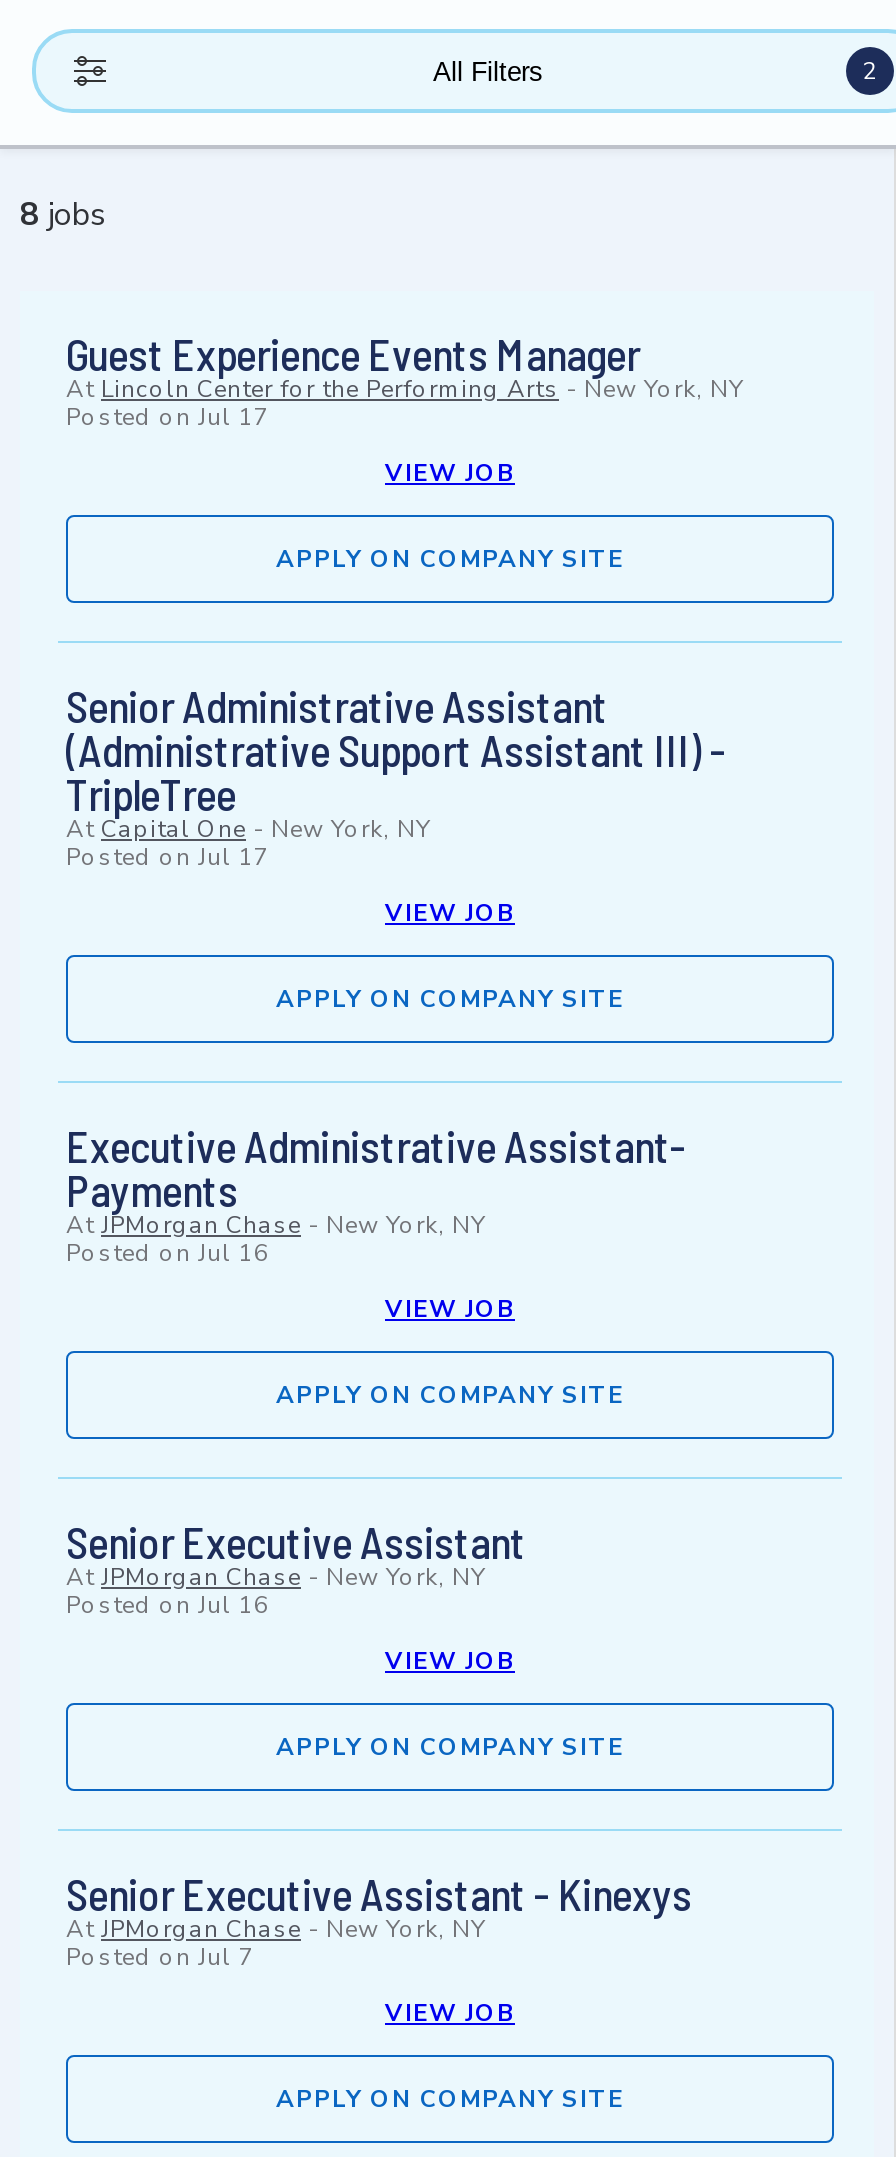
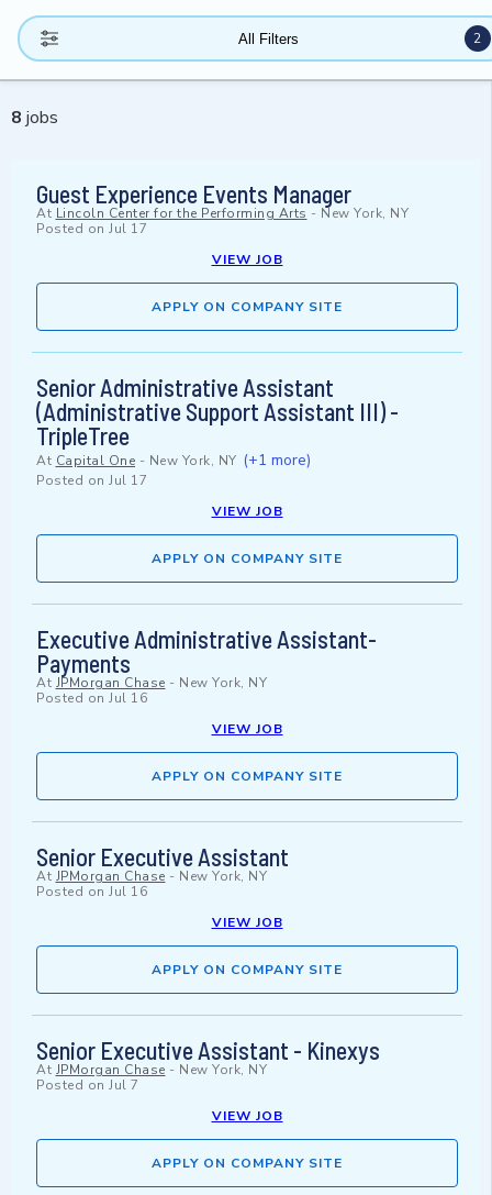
- At Capital One - New York, NY
+ At Capital One - New York, NY (+1 more)
